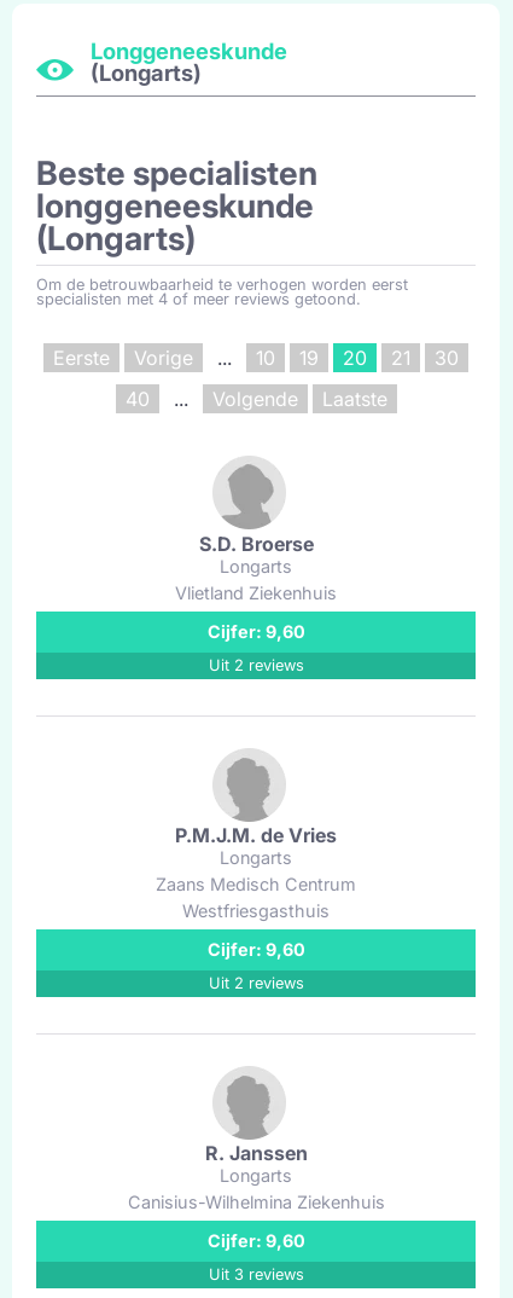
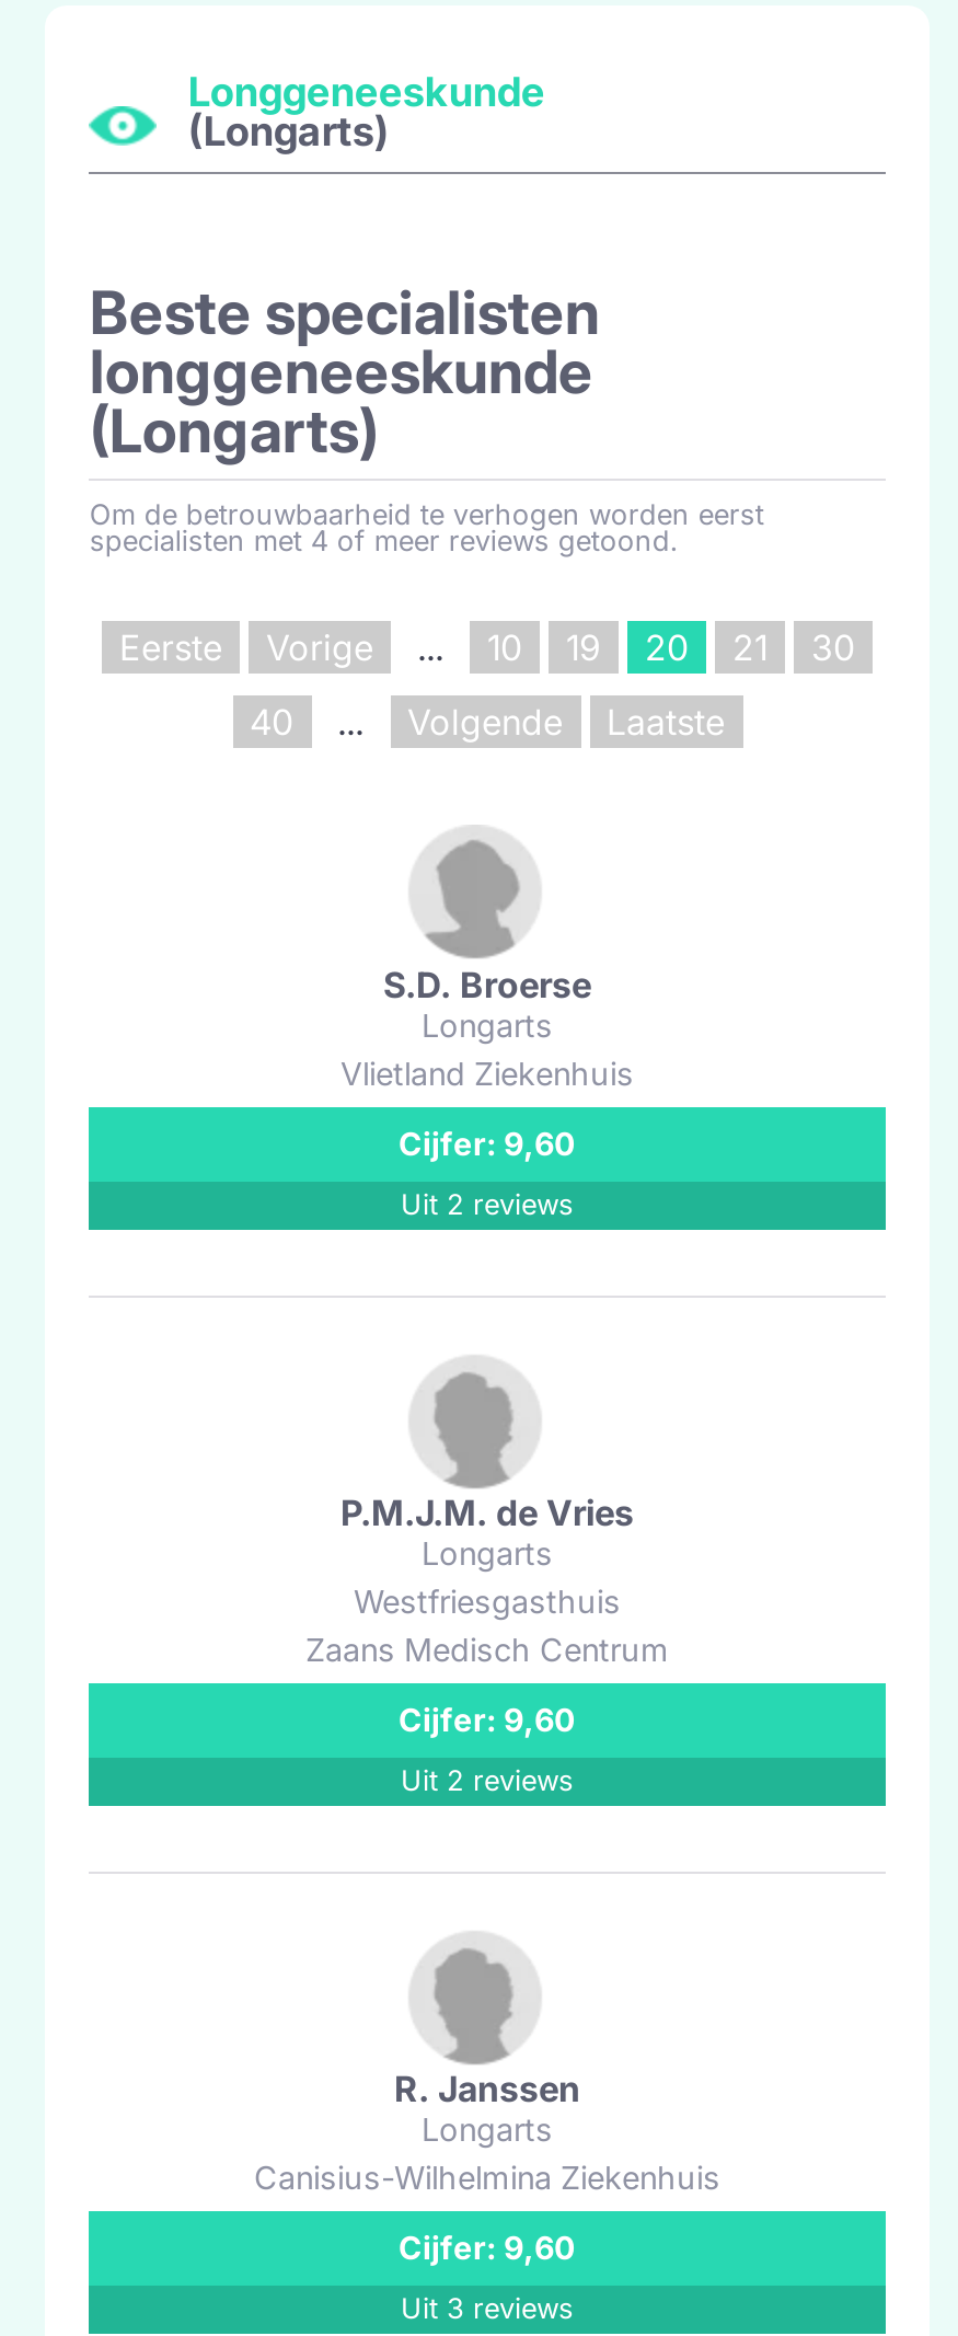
moved down: Zaans Medisch Centrum

moved up: Westfriesgasthuis
